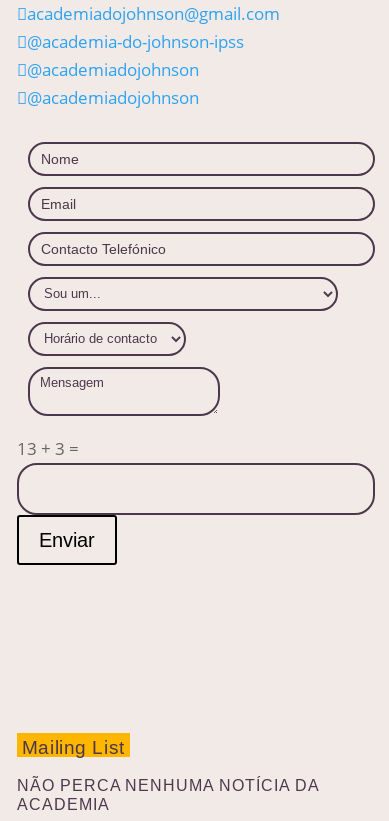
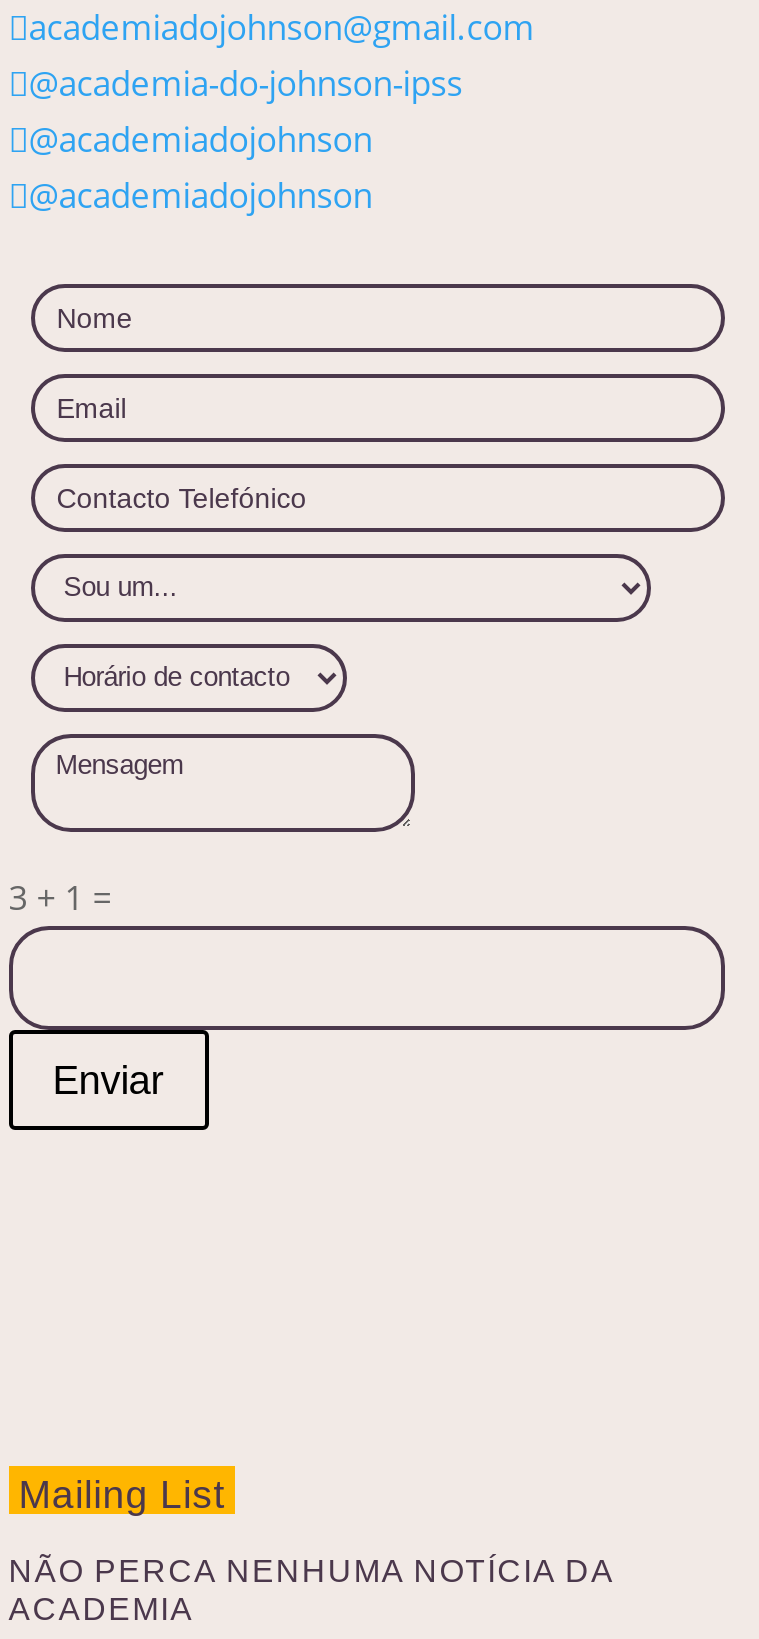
- 13 + 3 =
+ 3 + 1 =
